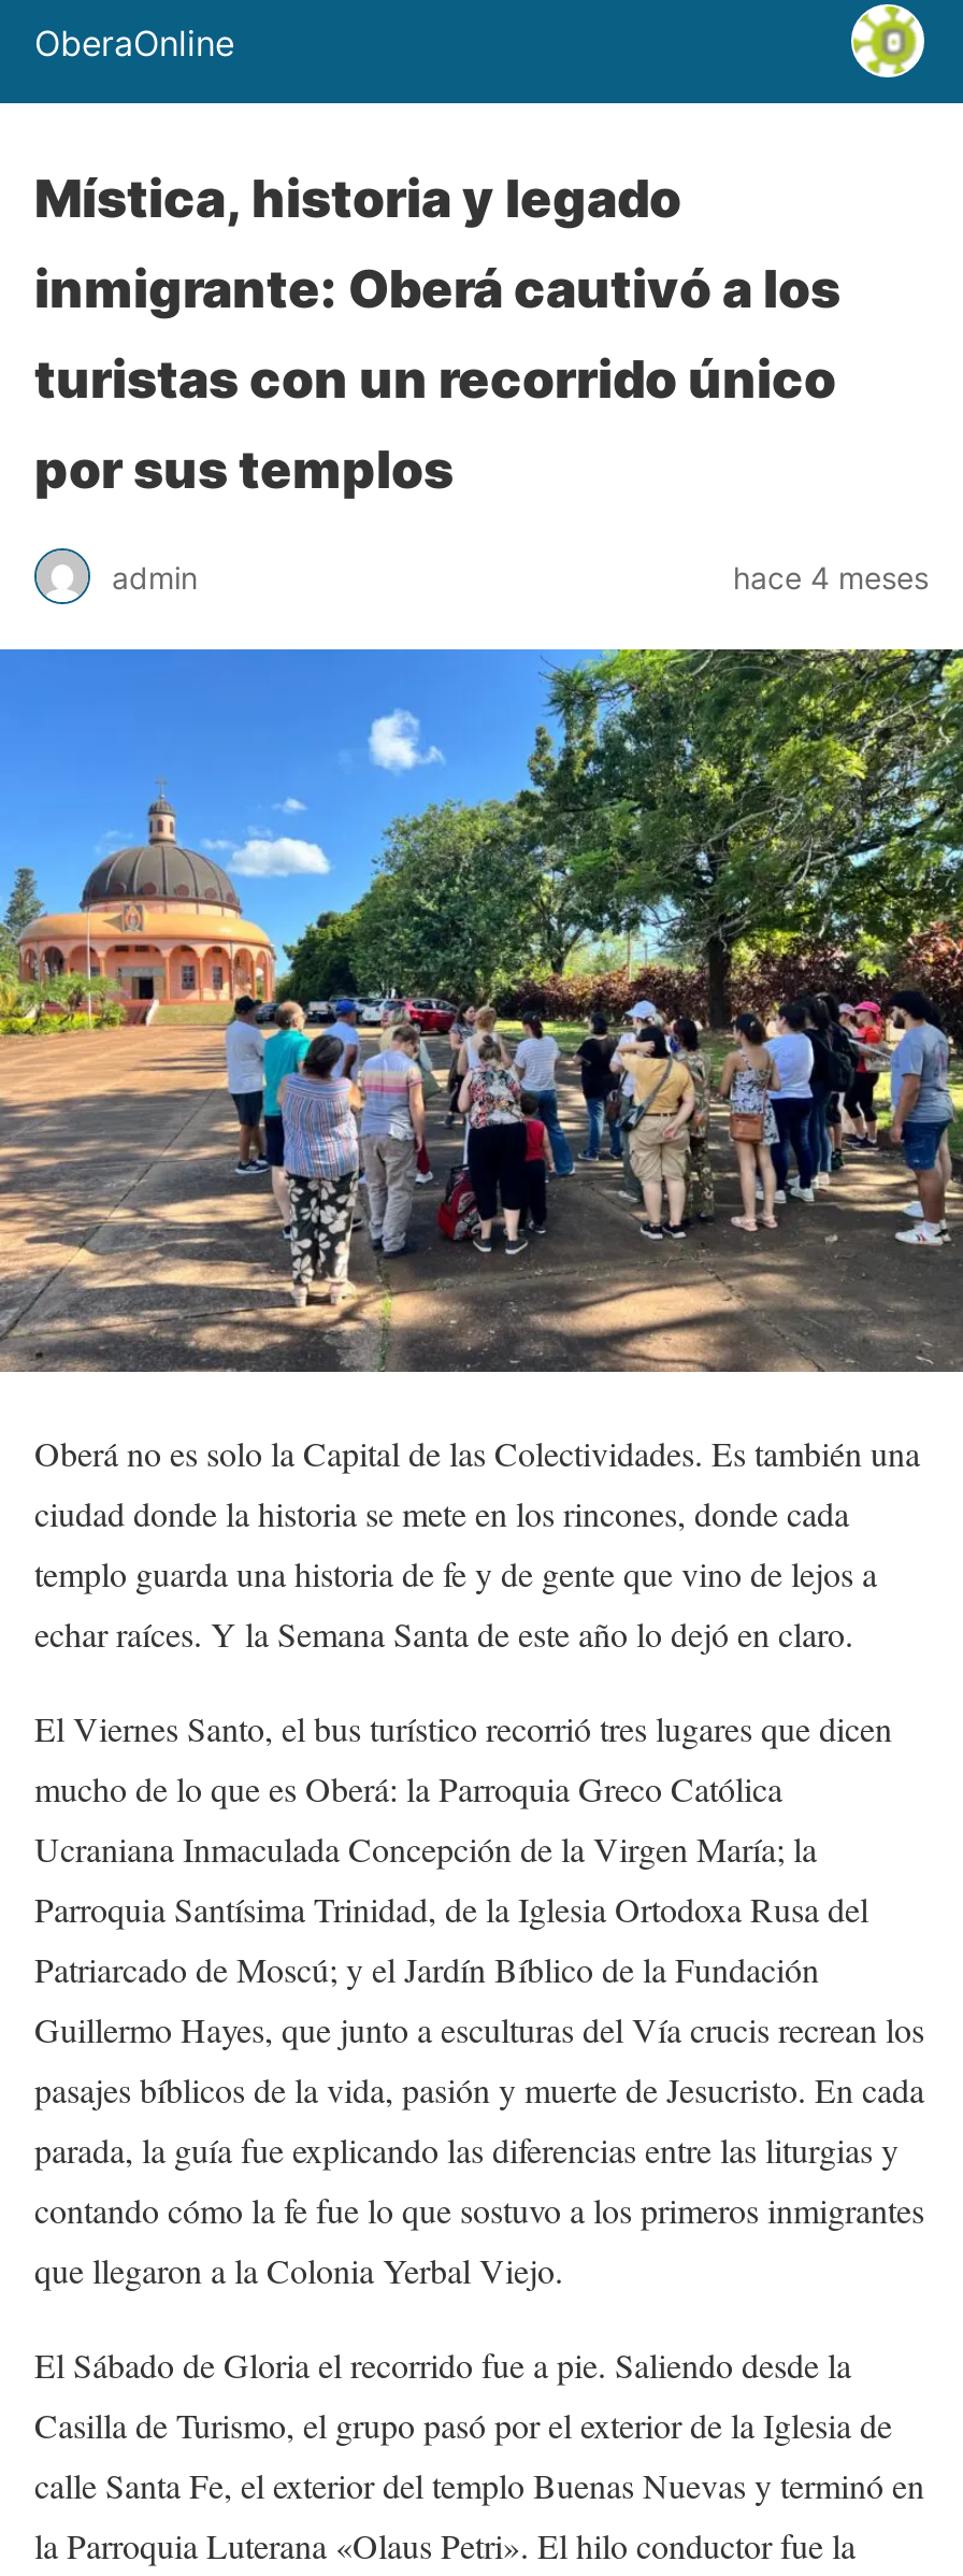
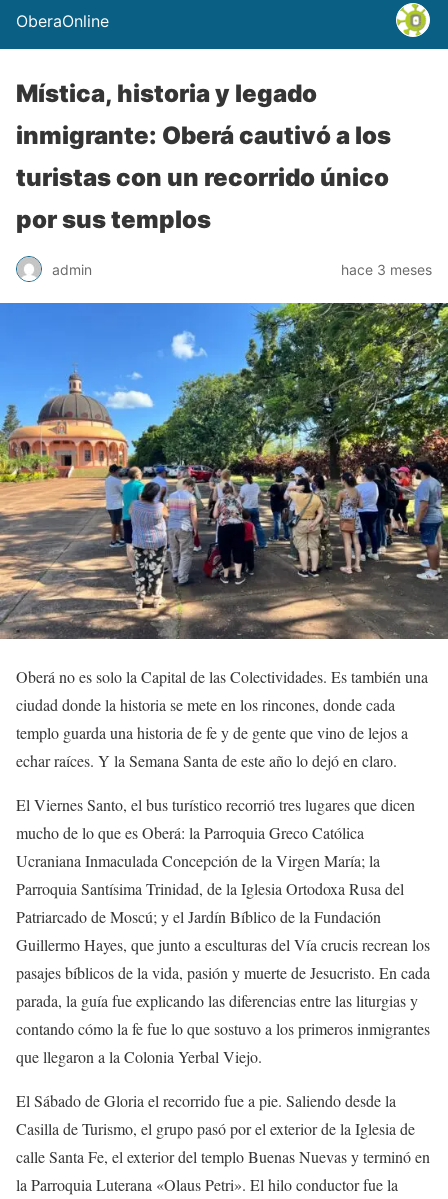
- hace 4 meses
+ hace 3 meses
